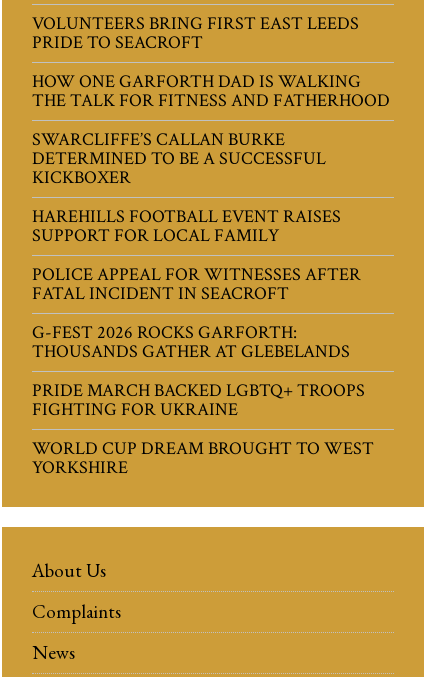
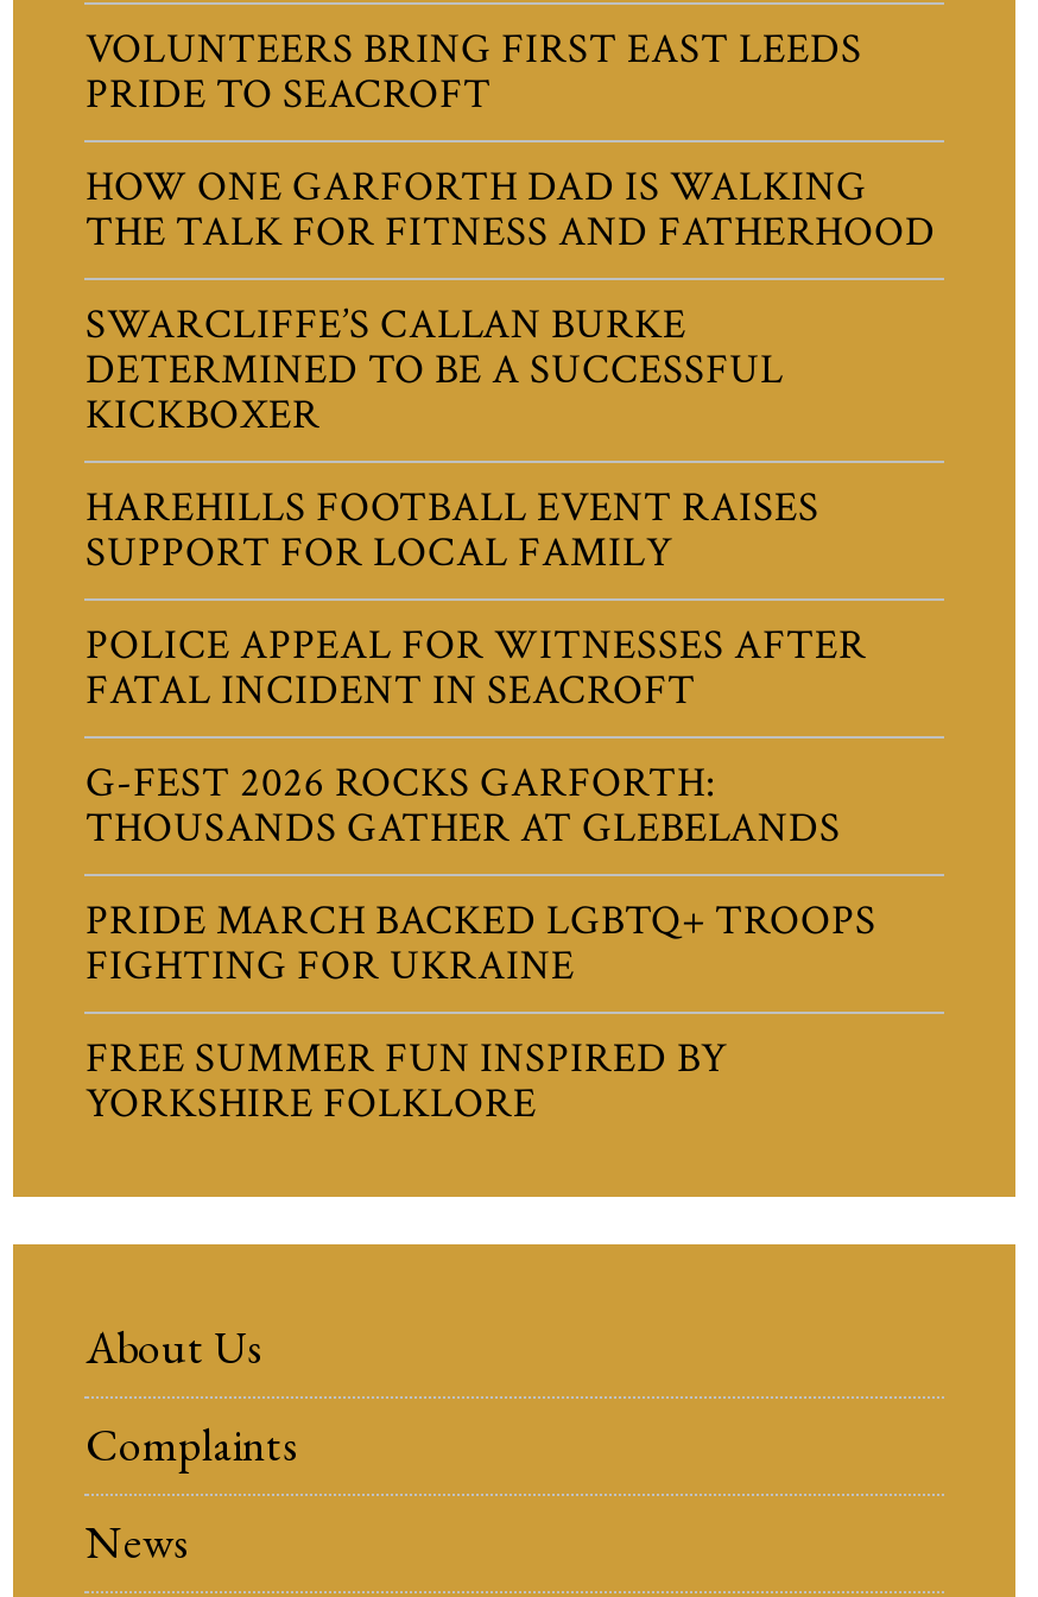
- WORLD CUP DREAM BROUGHT TO WEST
- YORKSHIRE
+ FREE SUMMER FUN INSPIRED BY
+ YORKSHIRE FOLKLORE
